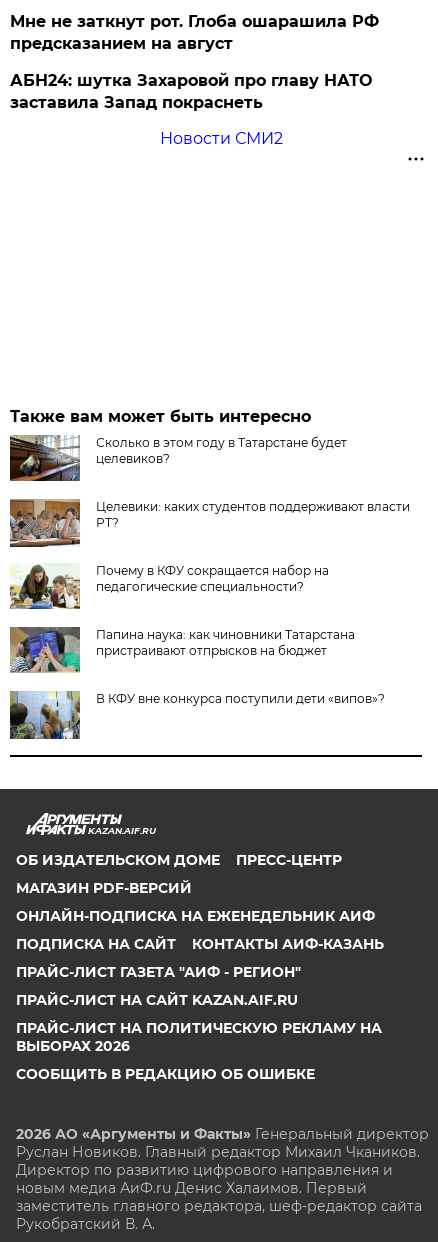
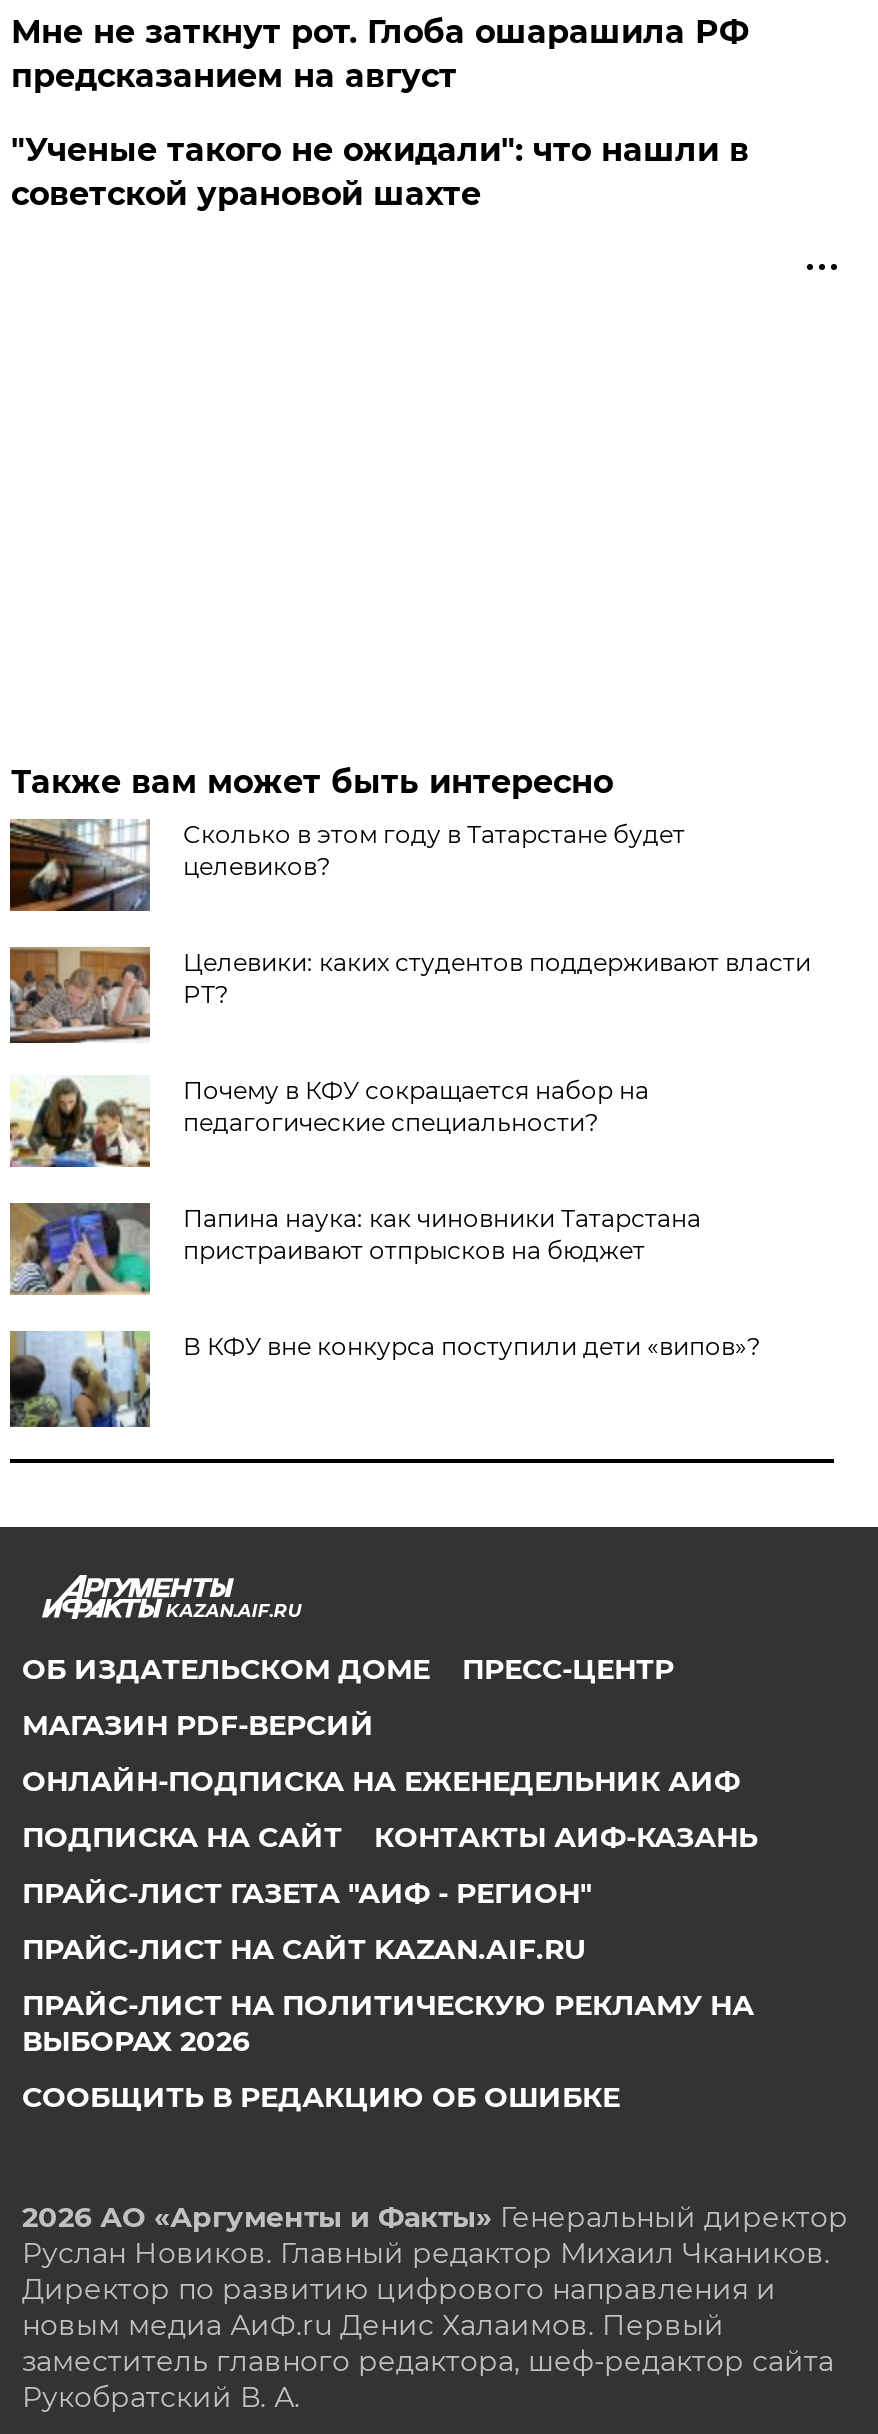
- АБН24: шутка Захаровой про главу НАТО
- заставила Запад покраснеть
- Новости СМИ2
+ "Ученые такого не ожидали": что нашли в
+ советской урановой шахте
